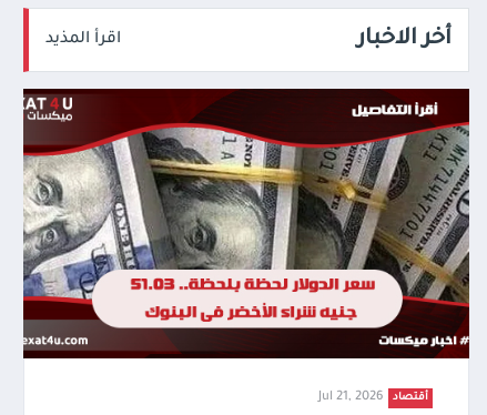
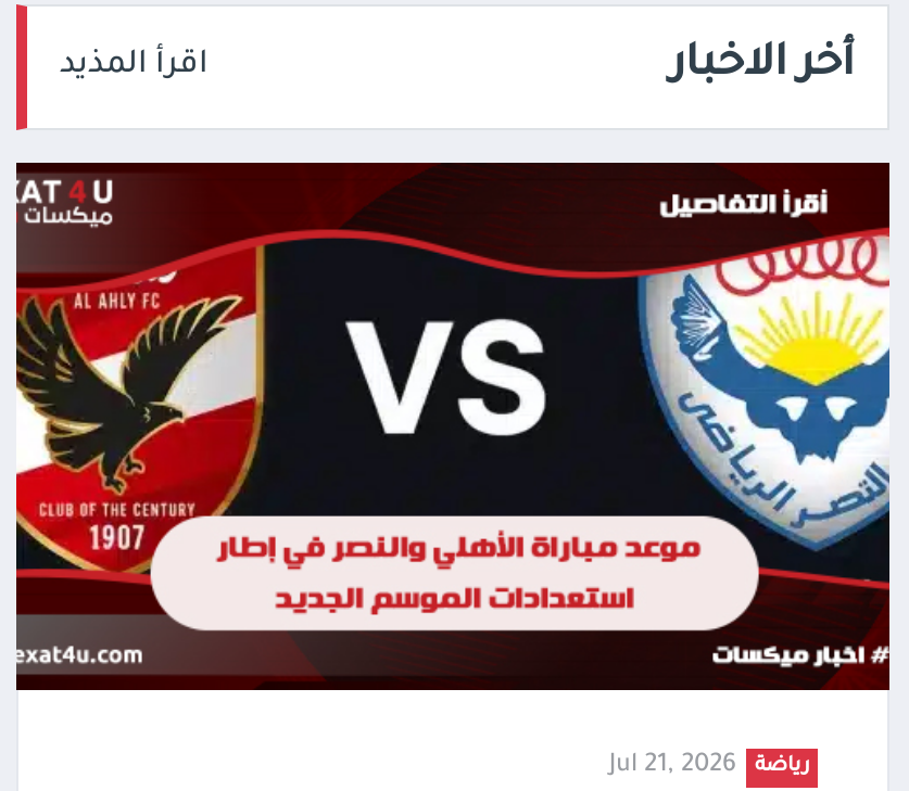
- [image]
+ [image]

- أقتصاد
+ رياضة
